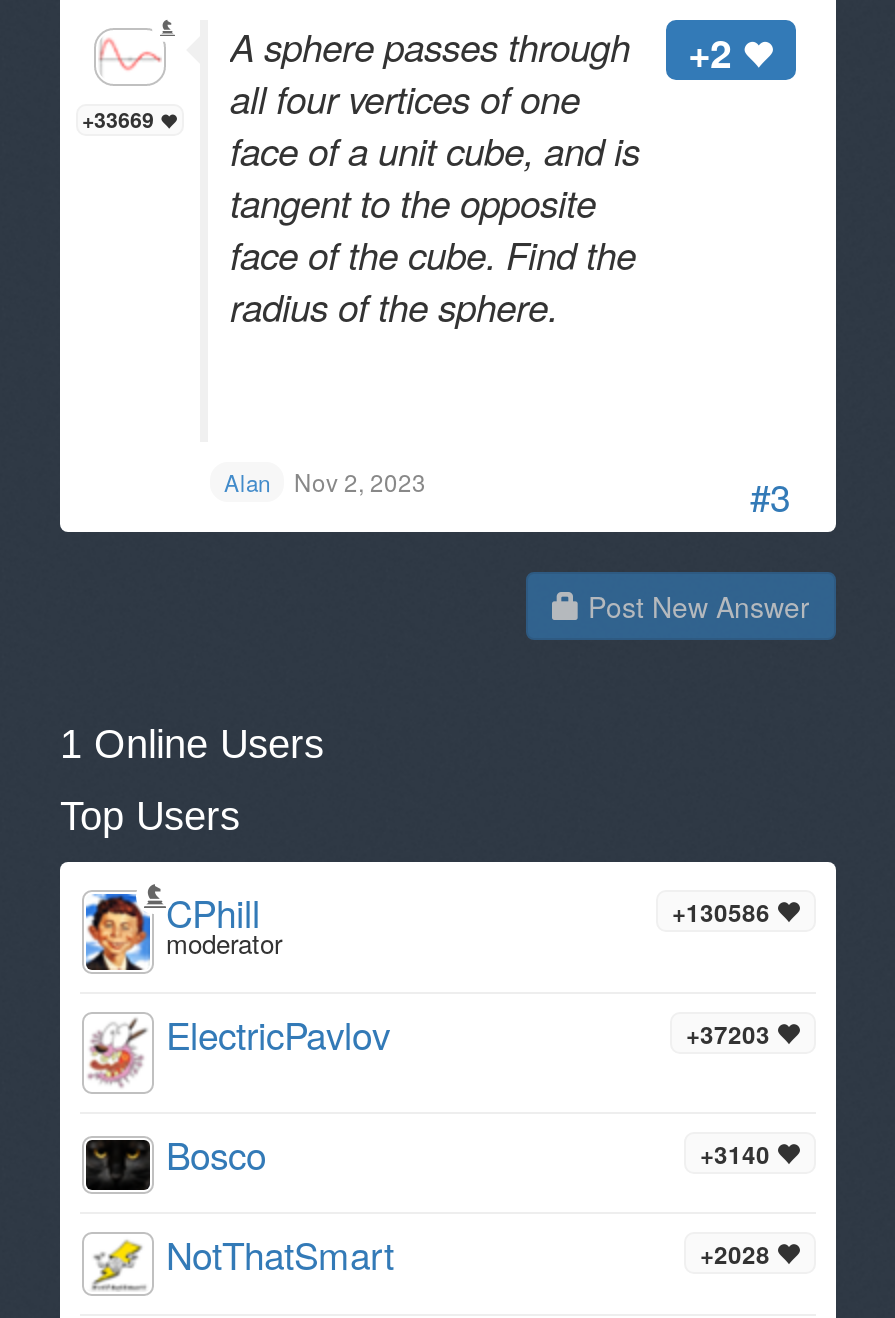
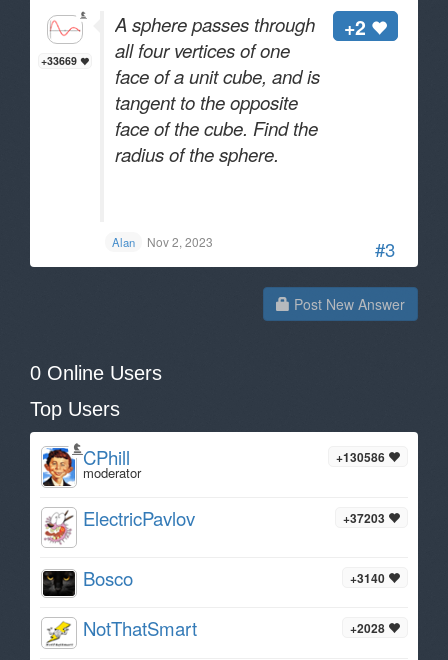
- 1 Online Users
+ 0 Online Users
